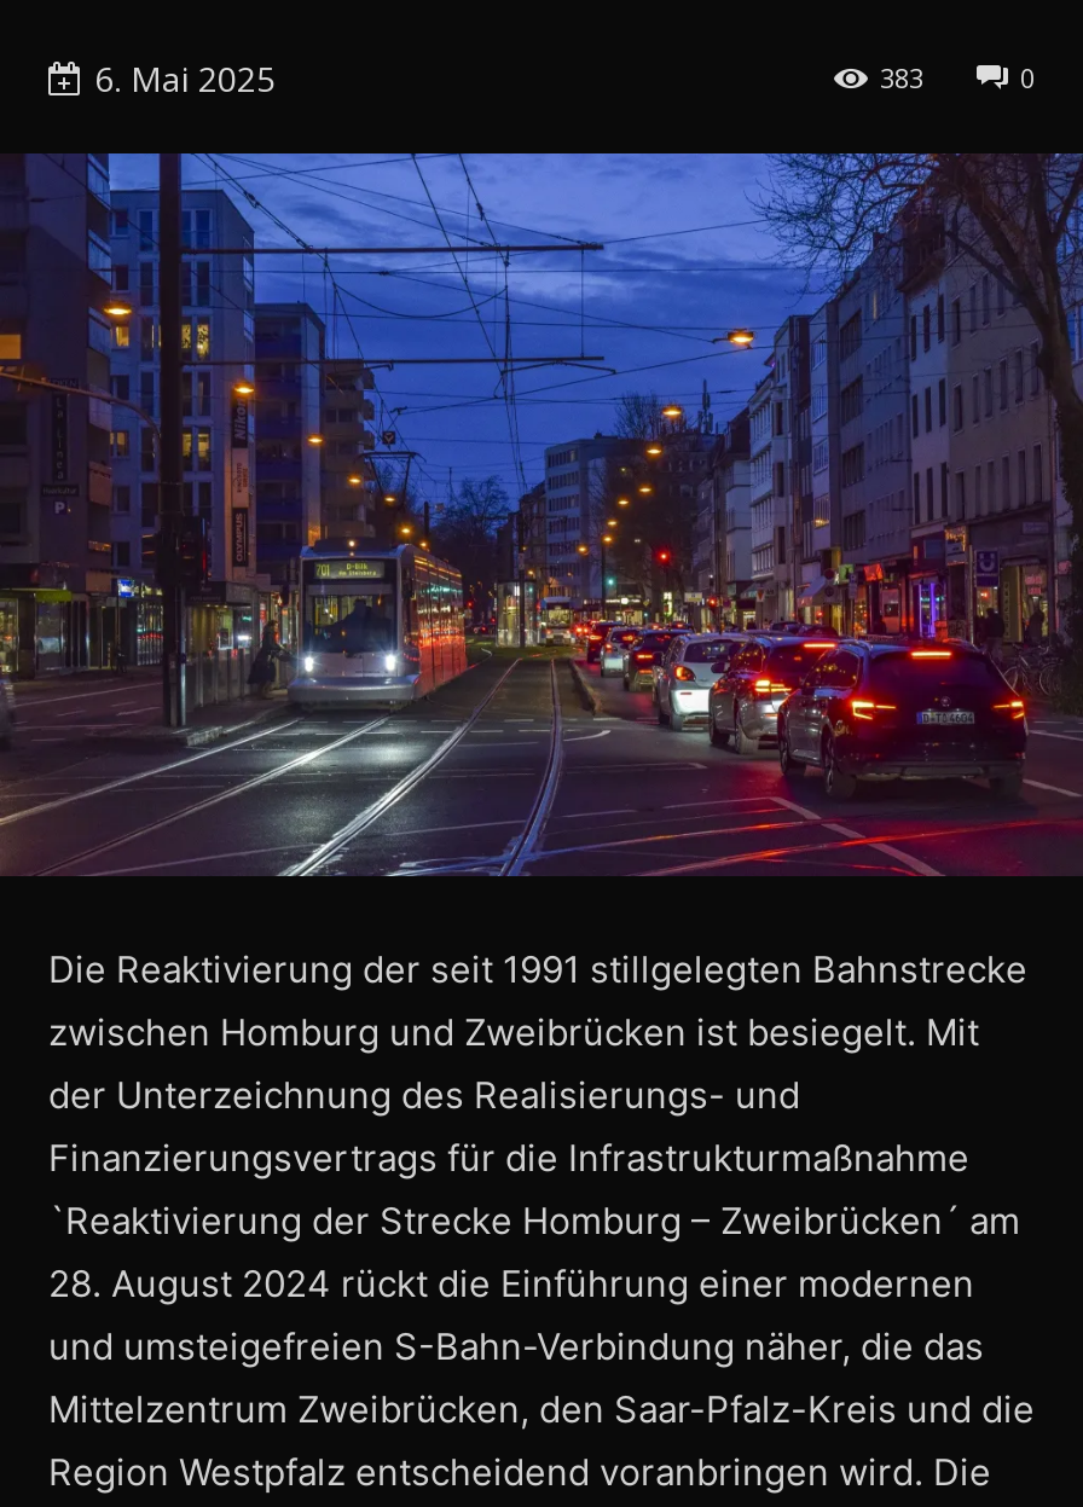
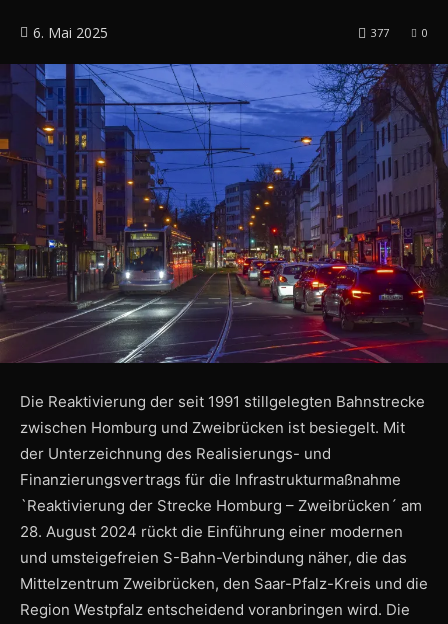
- 383
+ 377
